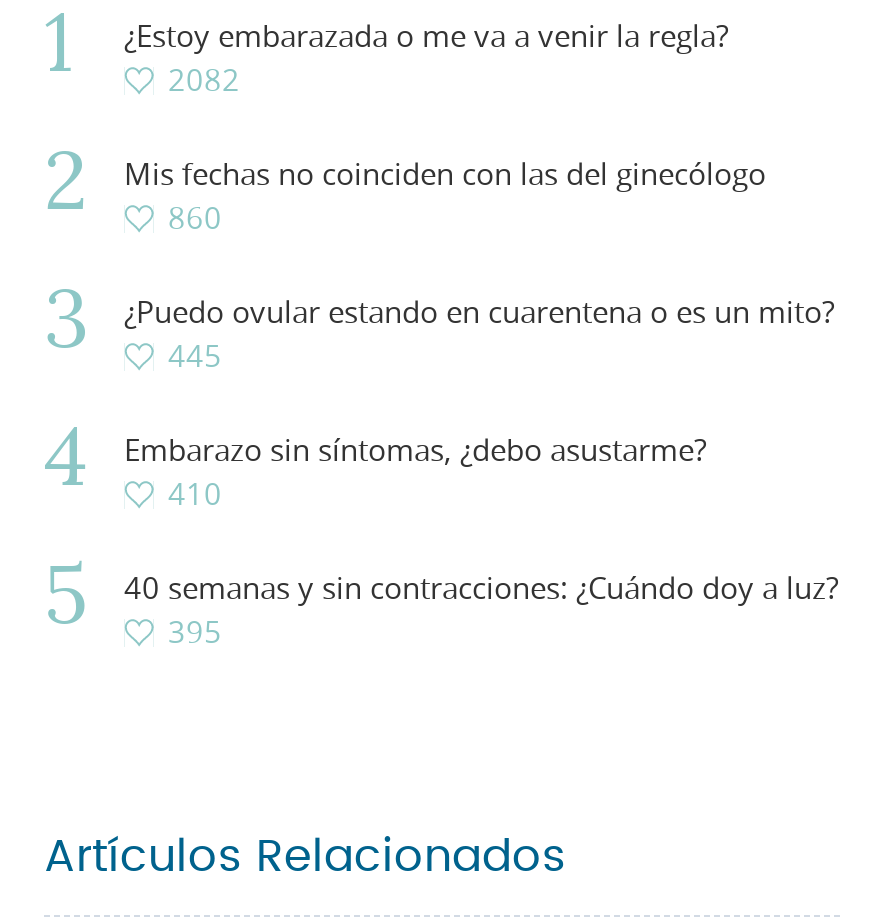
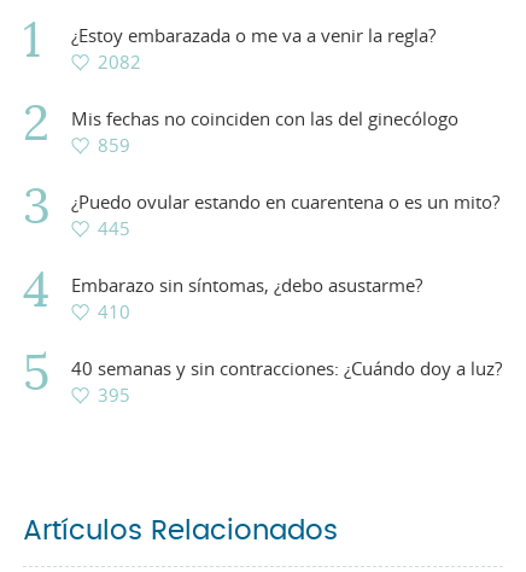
- 860
+ 859
